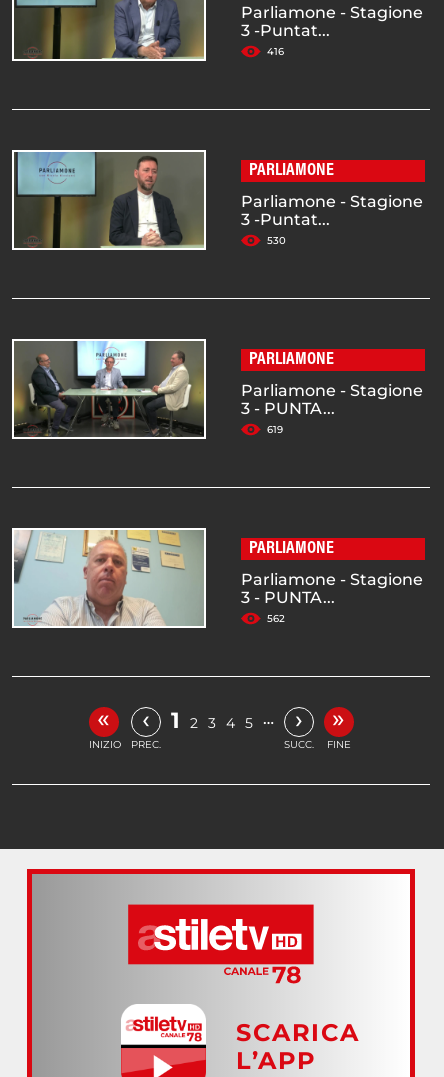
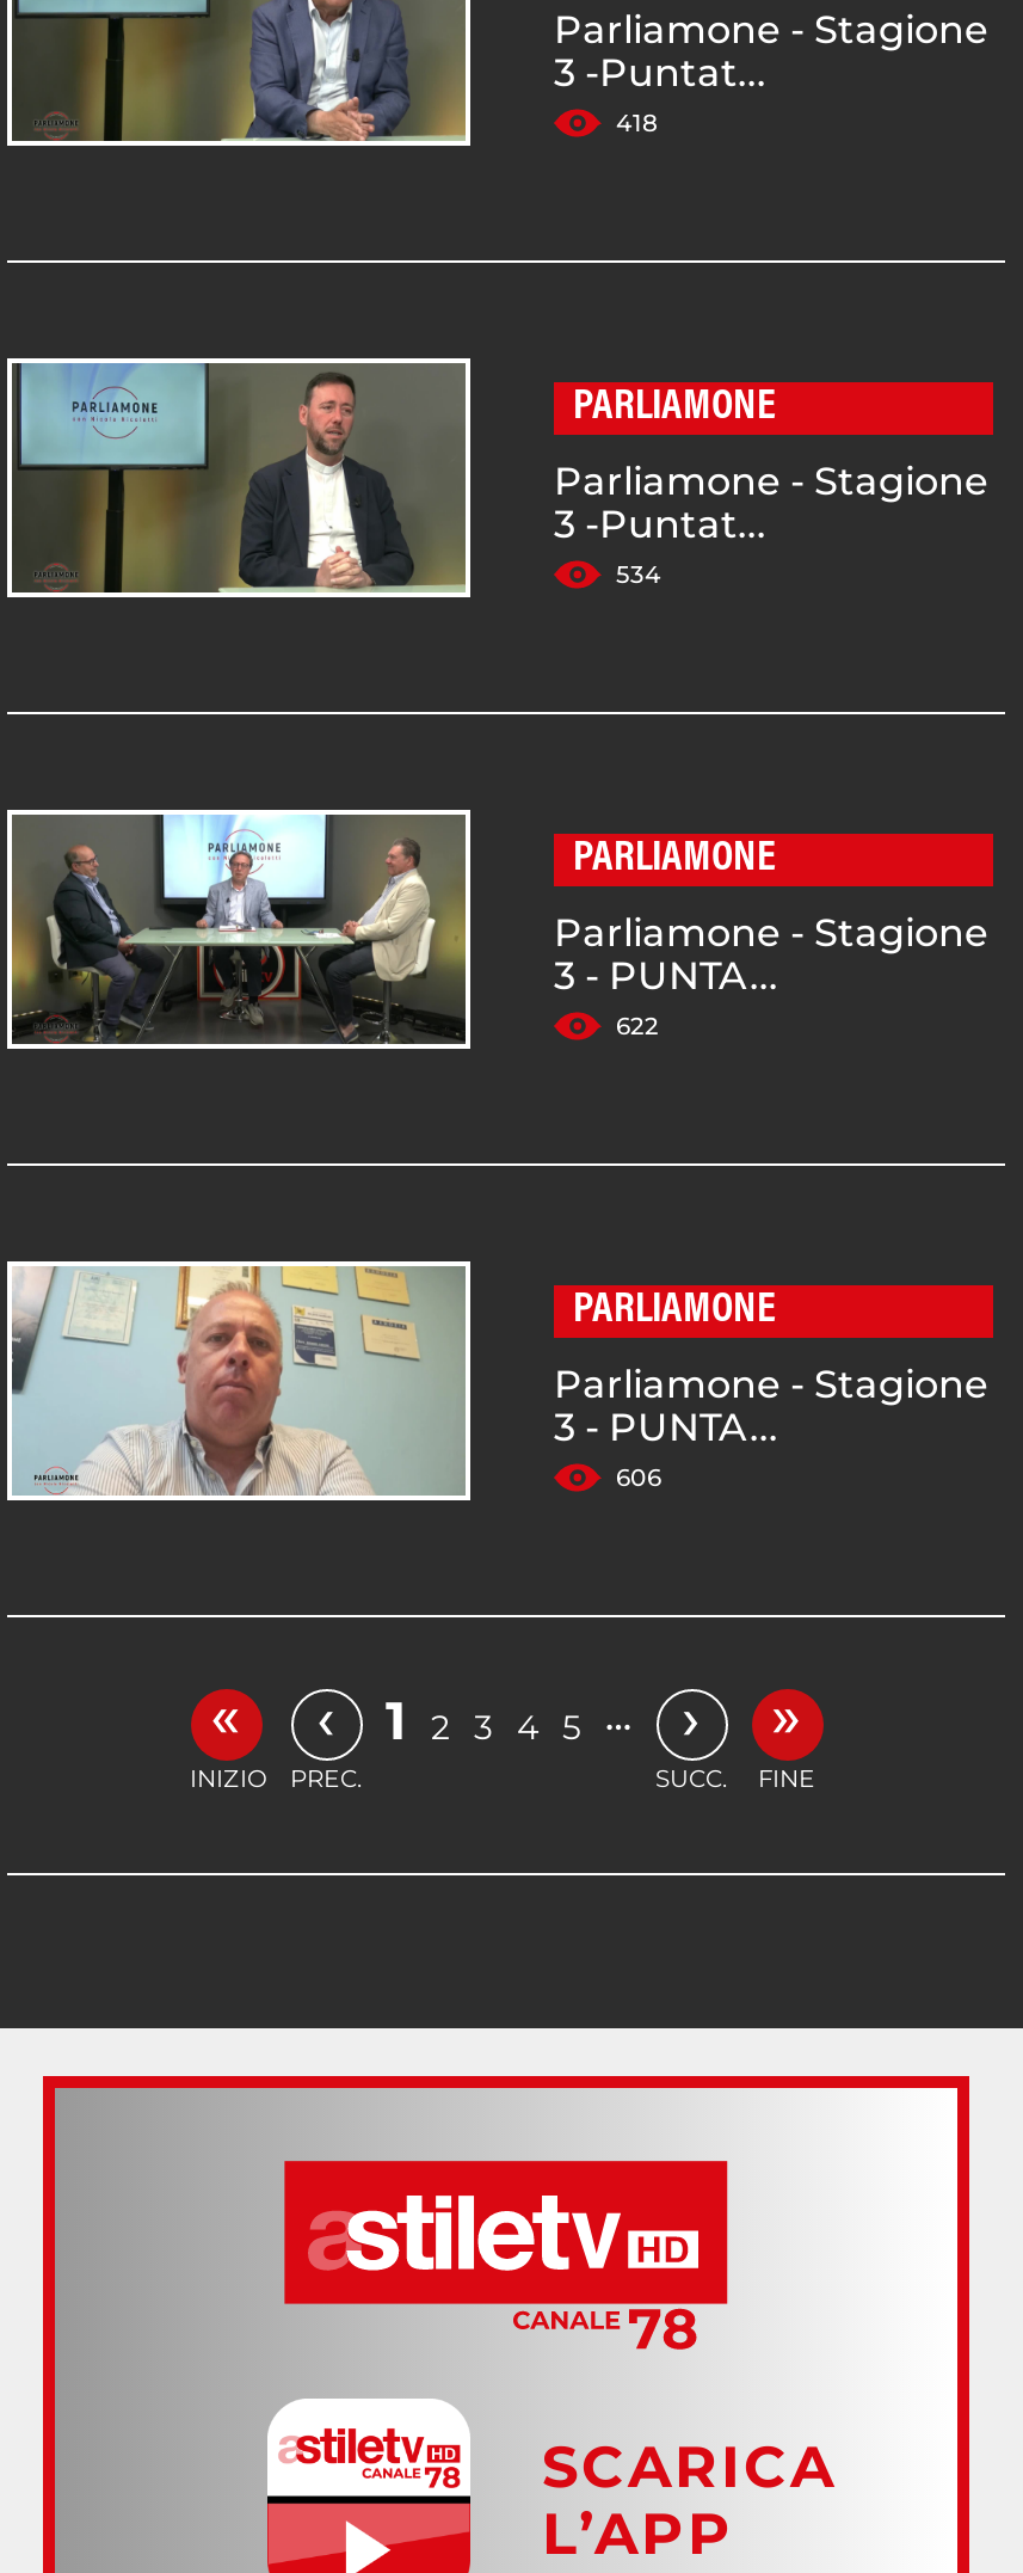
- 416
+ 418

- 530
+ 534

- 619
+ 622

- 562
+ 606
